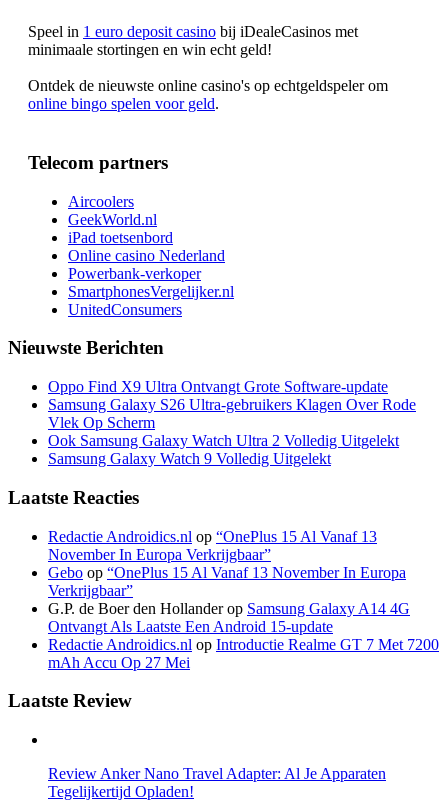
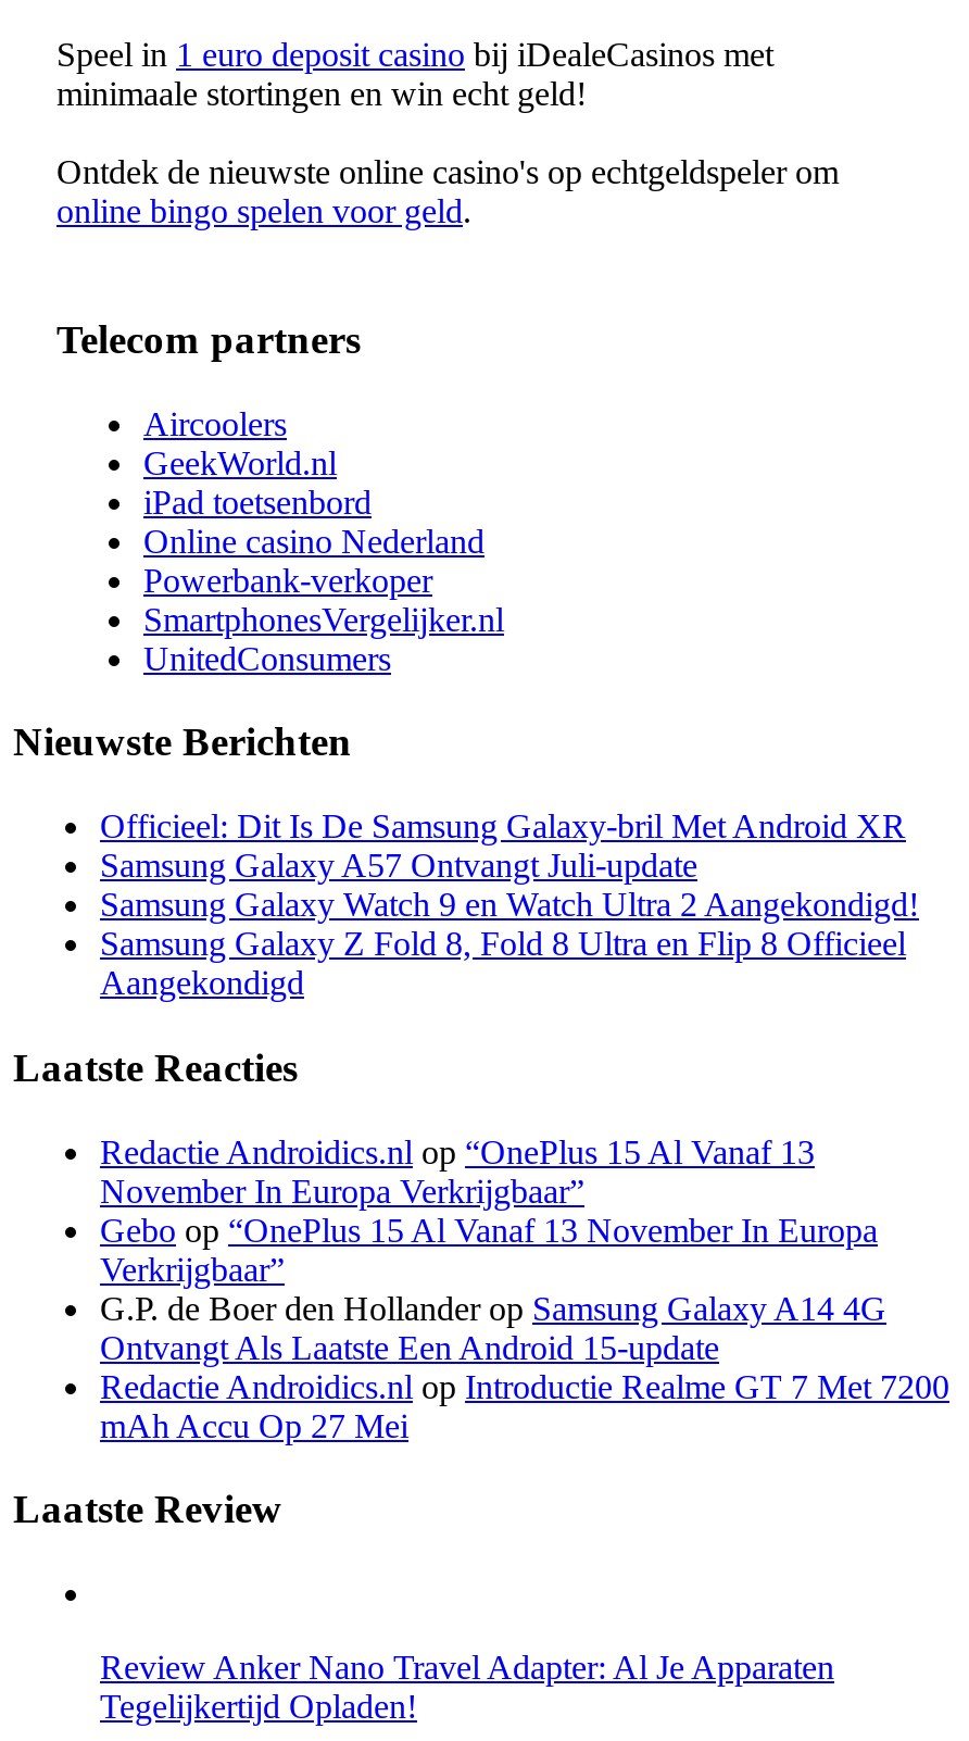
- Oppo Find X9 Ultra Ontvangt Grote Software-update
- Samsung Galaxy S26 Ultra-gebruikers Klagen Over Rode
- Vlek Op Scherm
- Ook Samsung Galaxy Watch Ultra 2 Volledig Uitgelekt
- Samsung Galaxy Watch 9 Volledig Uitgelekt
+ Officieel: Dit Is De Samsung Galaxy-bril Met Android XR
+ Samsung Galaxy A57 Ontvangt Juli-update
+ Samsung Galaxy Watch 9 en Watch Ultra 2 Aangekondigd!
+ Samsung Galaxy Z Fold 8, Fold 8 Ultra en Flip 8 Officieel
+ Aangekondigd
